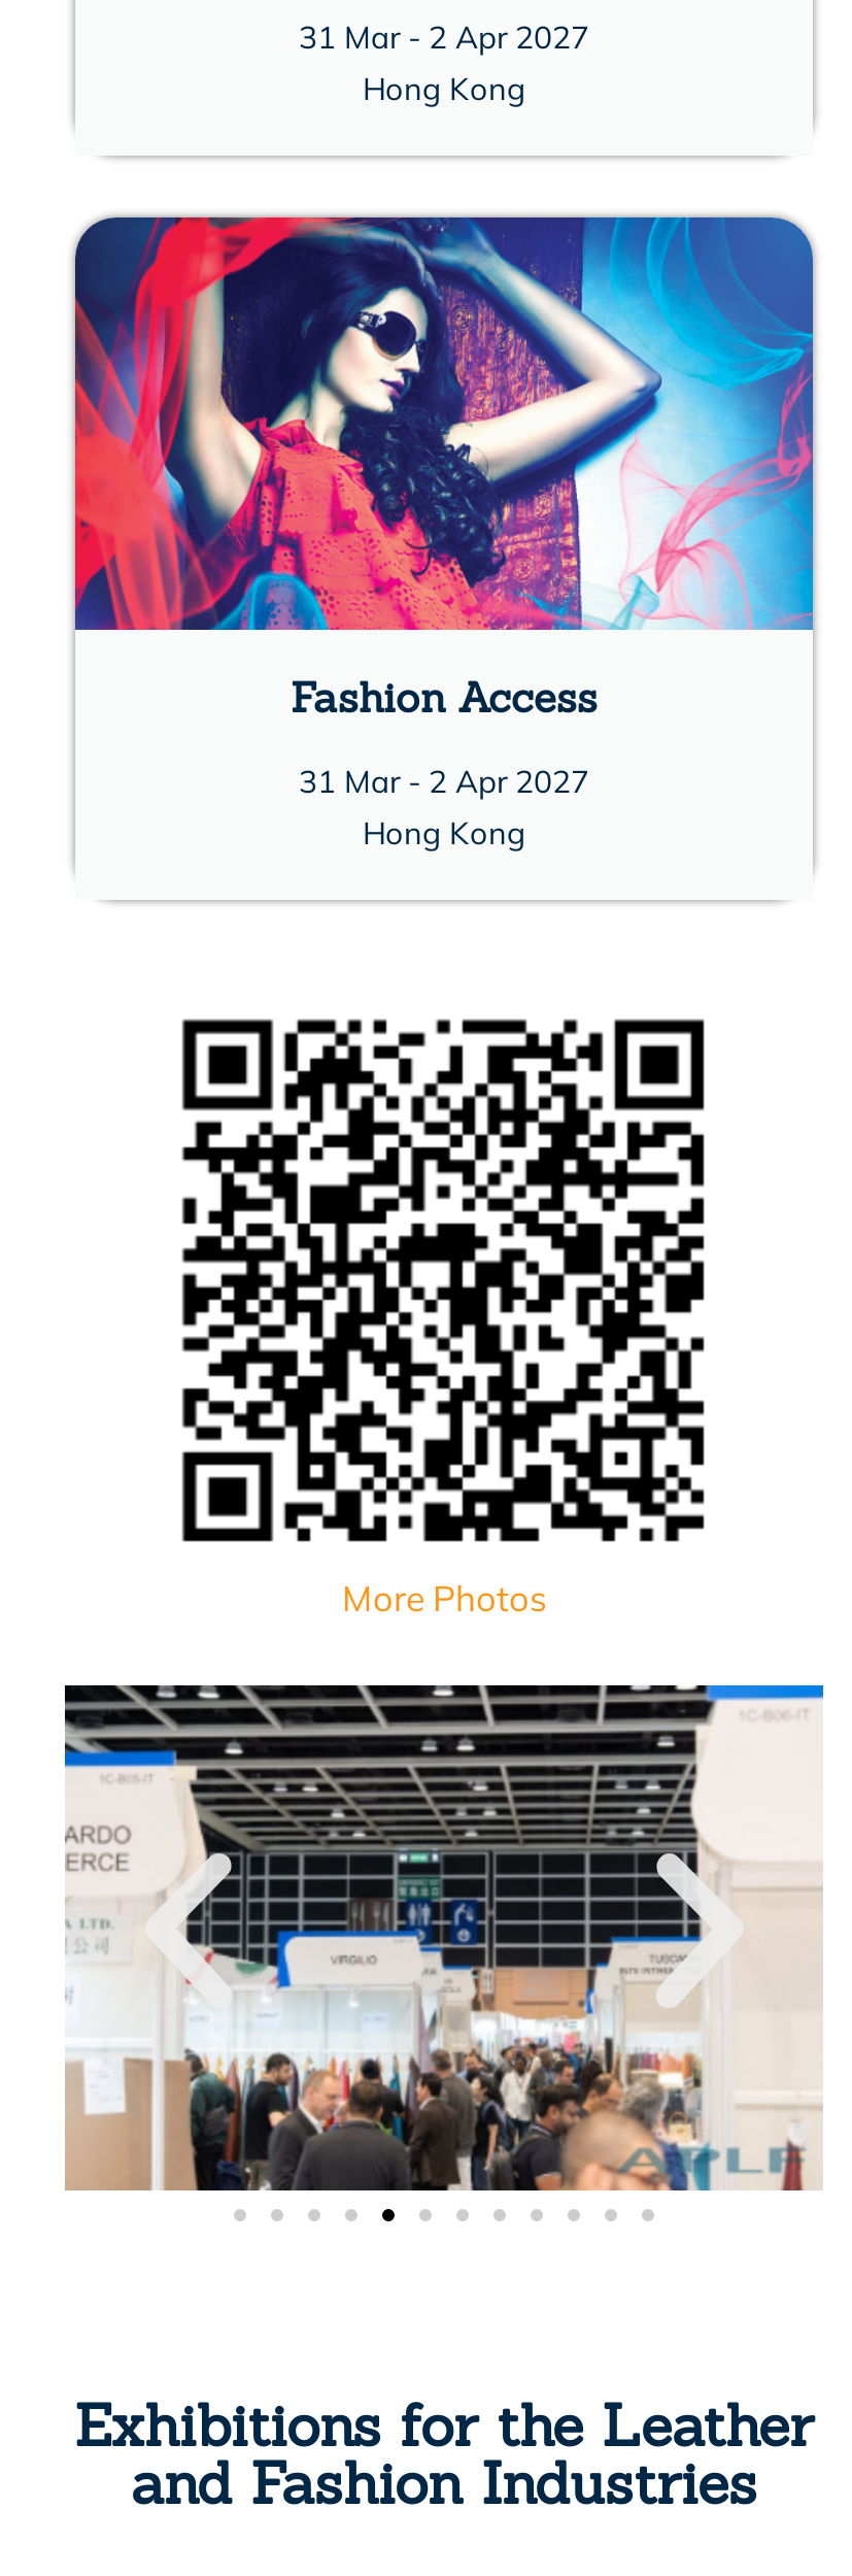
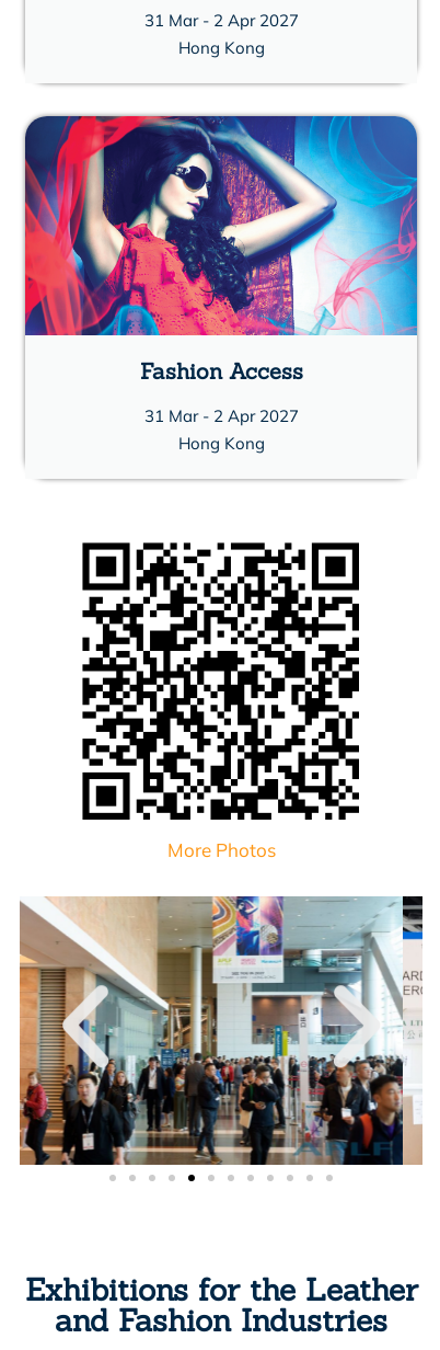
- [image]
+ [image]
